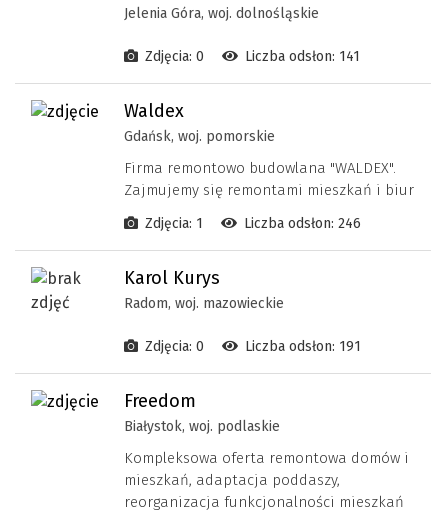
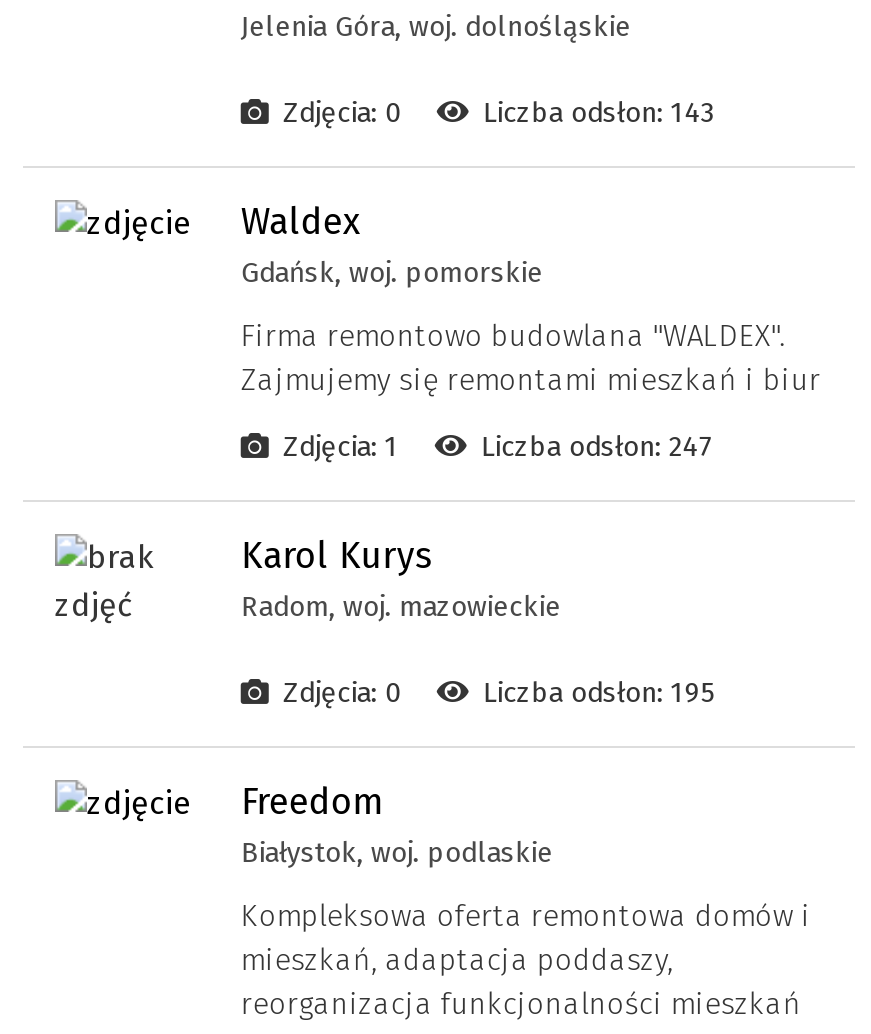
- Liczba odsłon: 141
+ Liczba odsłon: 143

- Liczba odsłon: 246
+ Liczba odsłon: 247

- Liczba odsłon: 191
+ Liczba odsłon: 195
